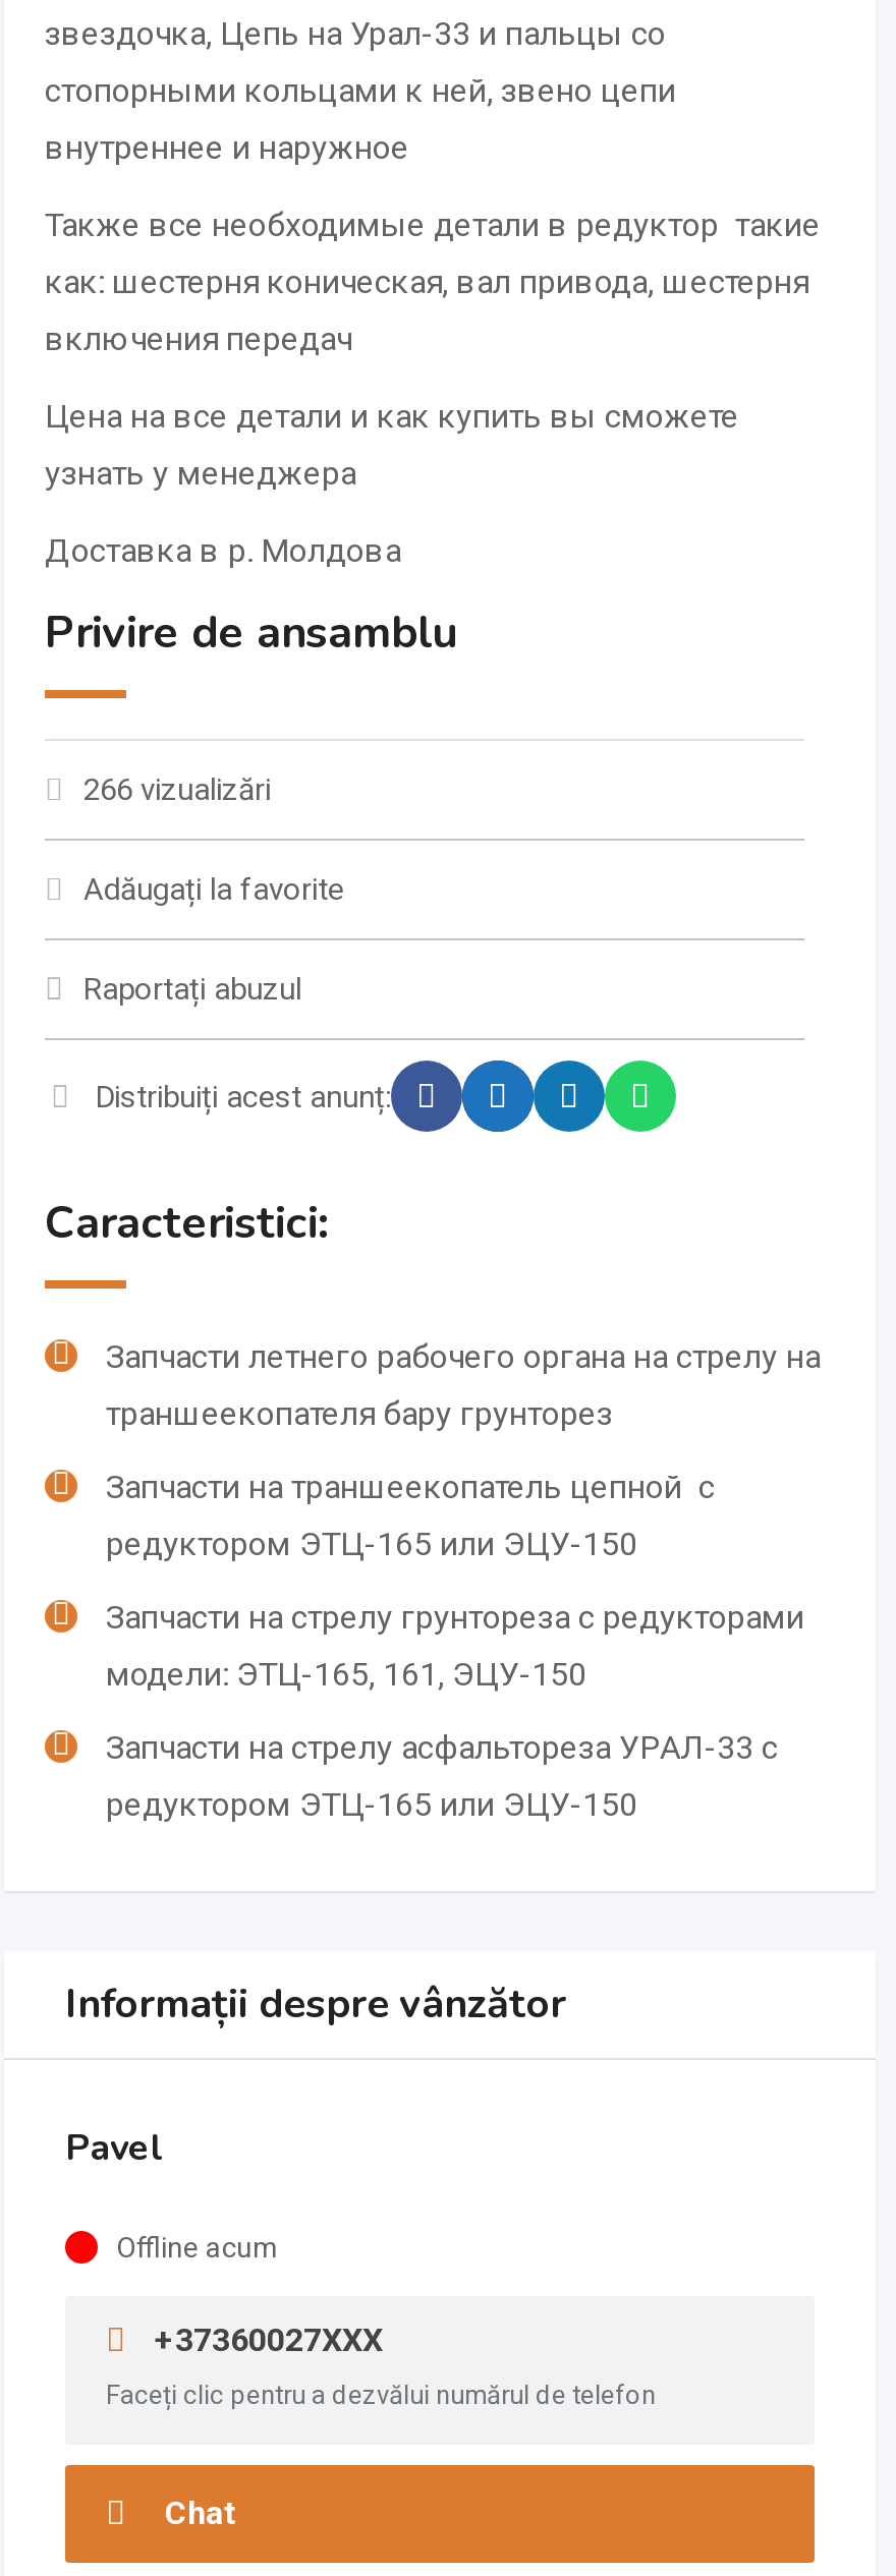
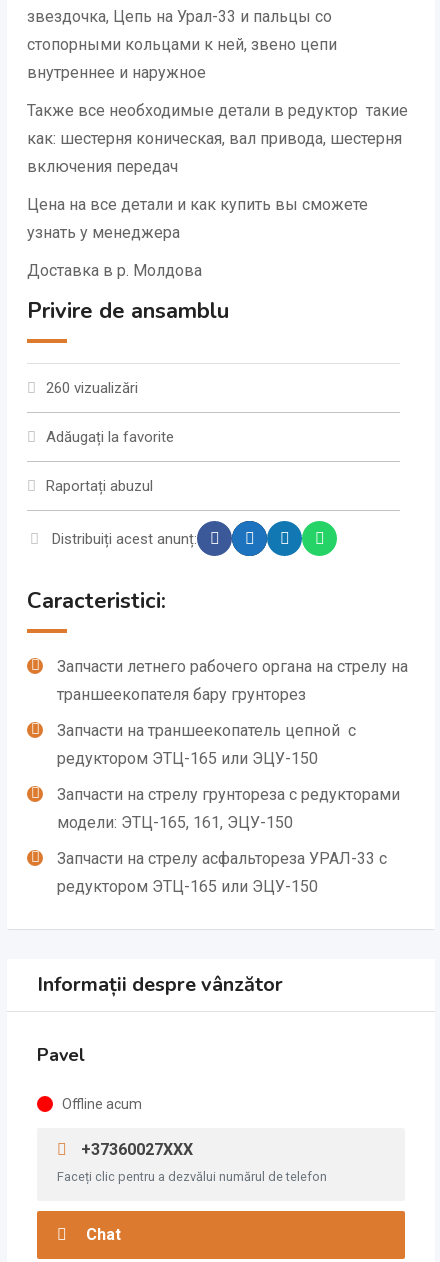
- 266 vizualizări
+ 260 vizualizări
